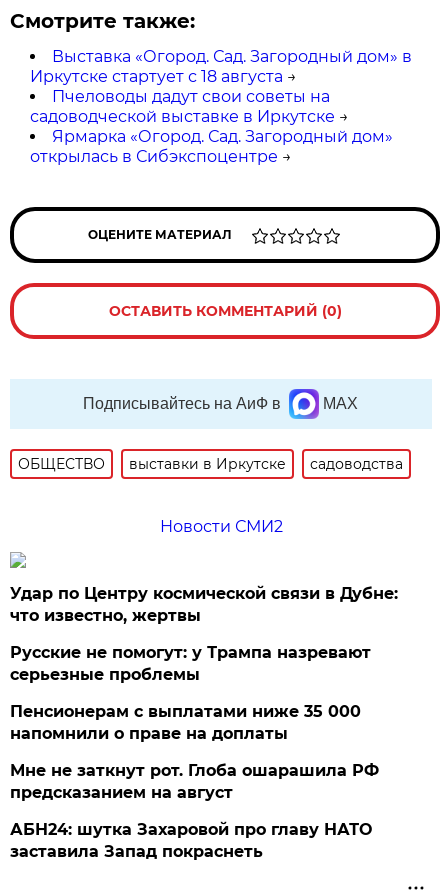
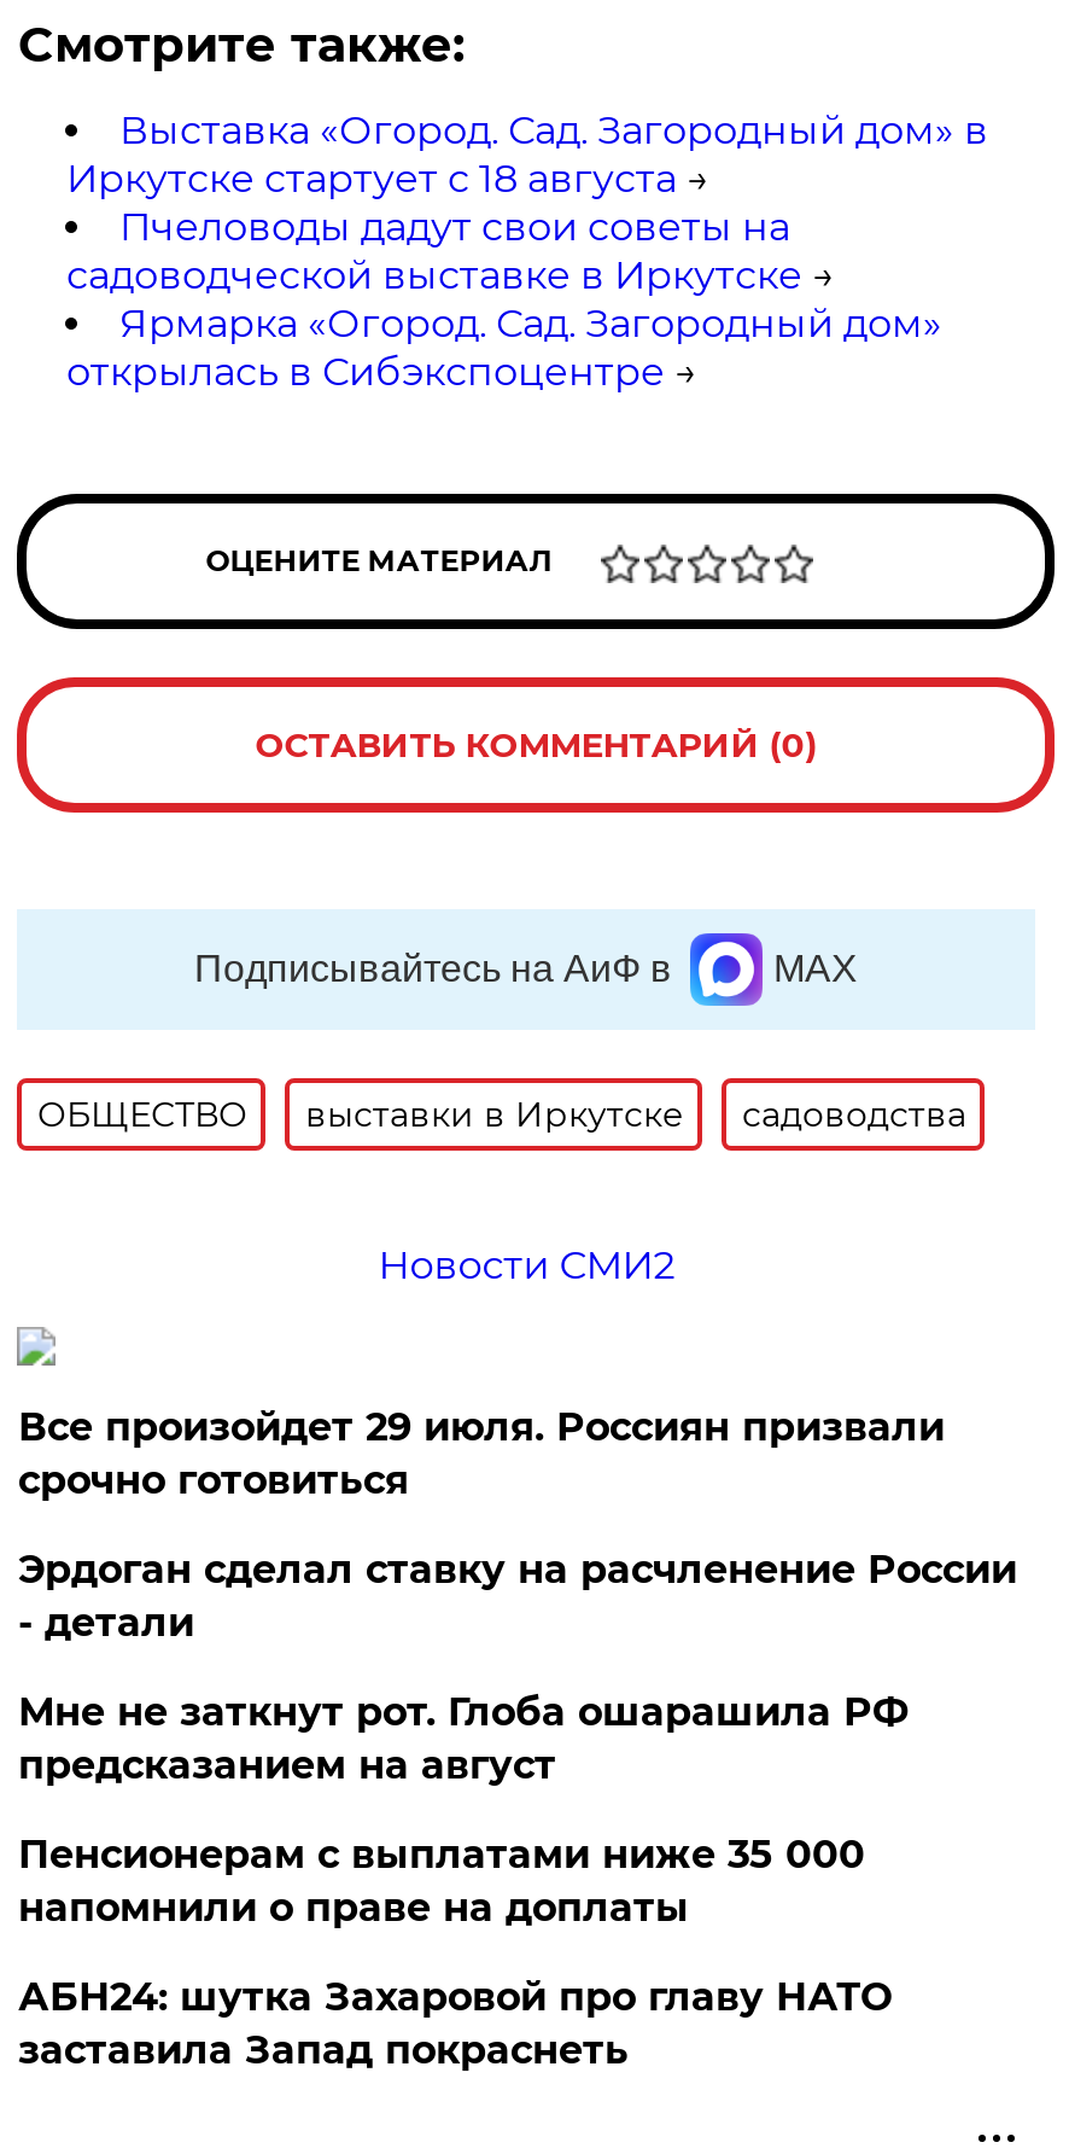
- Удар по Центру космической связи в Дубне:
- что известно, жертвы
- Русские не помогут: у Трампа назревают
- серьезные проблемы
+ Все произойдет 29 июля. Россиян призвали
+ срочно готовиться
+ Эрдоган сделал ставку на расчленение России
+ - детали

moved down: Пенсионерам с выплатами ниже 35 000 | напомнили о праве на доплаты

moved up: Мне не заткнут рот. Глоба ошарашила РФ | предсказанием на август
